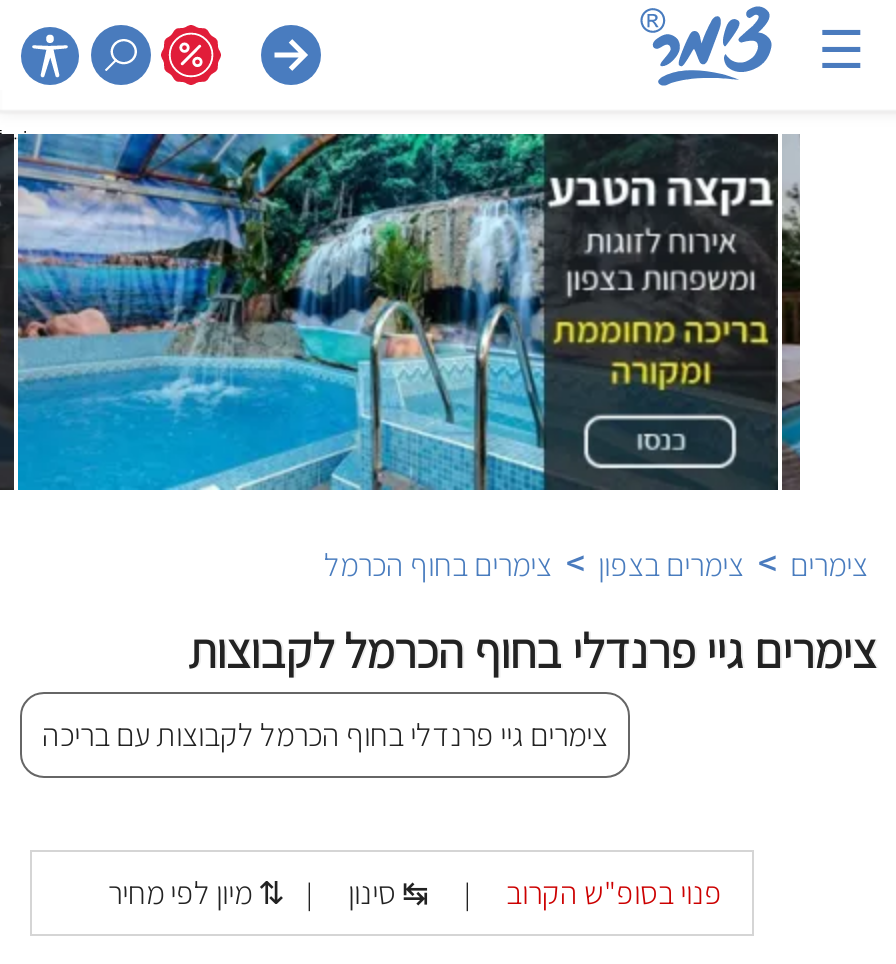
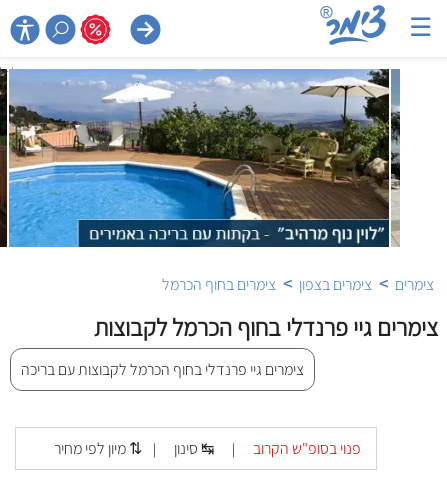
- [image]
+ [image]
